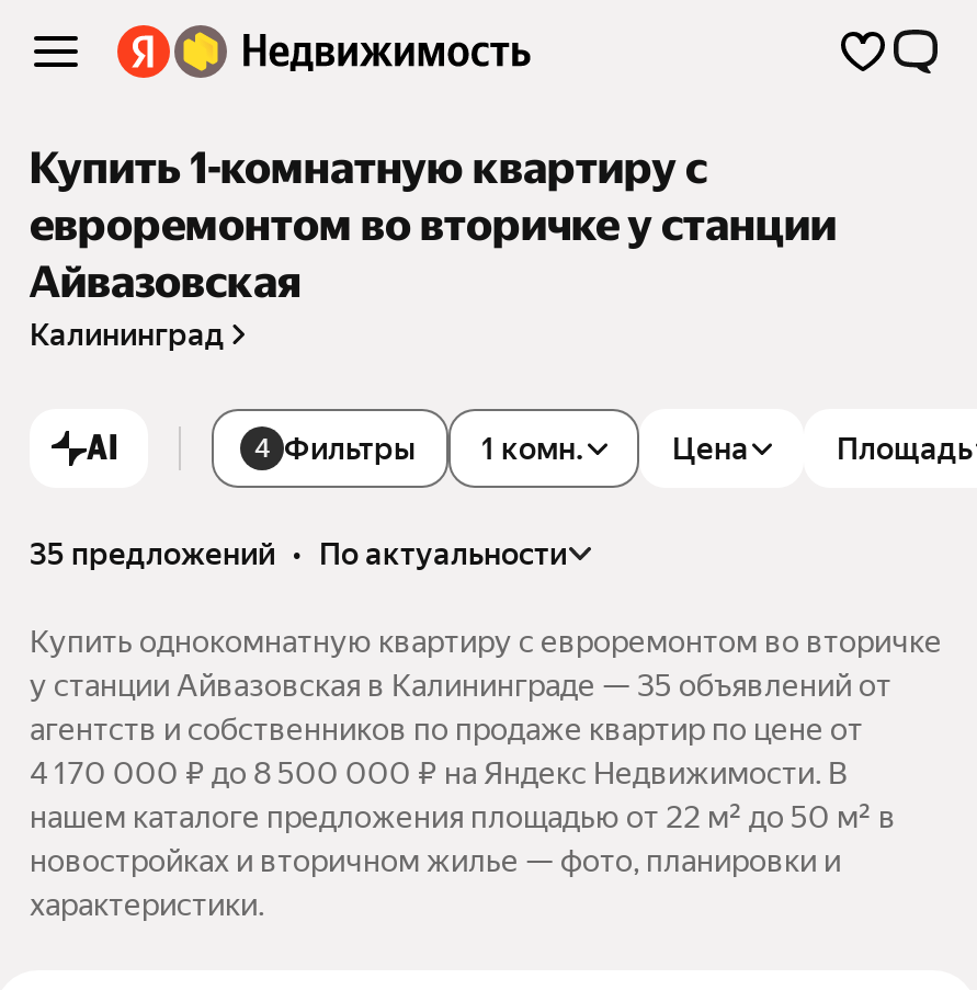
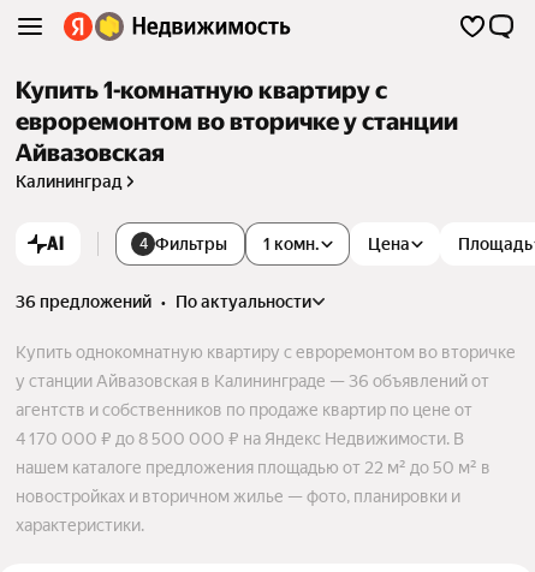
- 35 предложений • по актуальности
+ 36 предложений • по актуальности

- у станции Айвазовская в Калининграде — 35 объявлений от
+ у станции Айвазовская в Калининграде — 36 объявлений от
